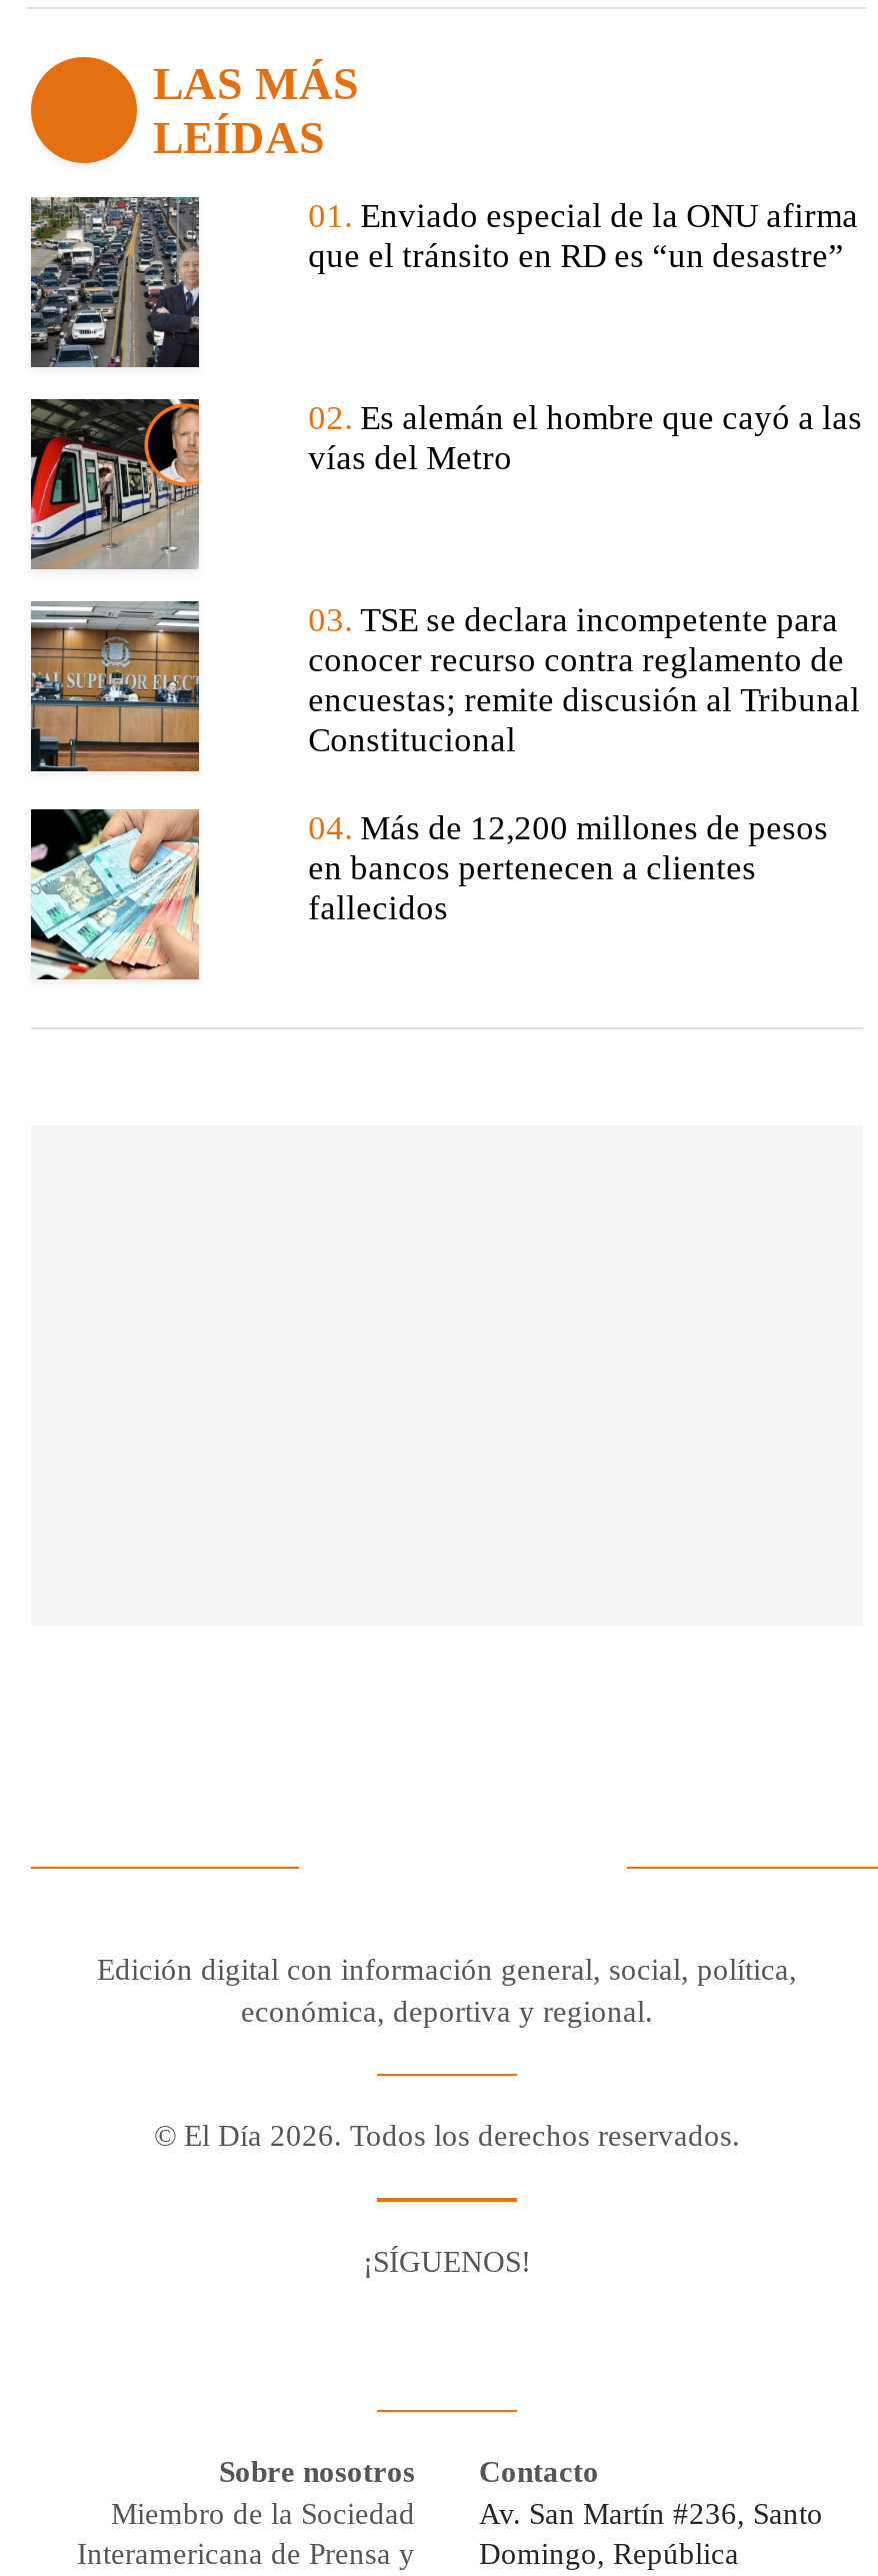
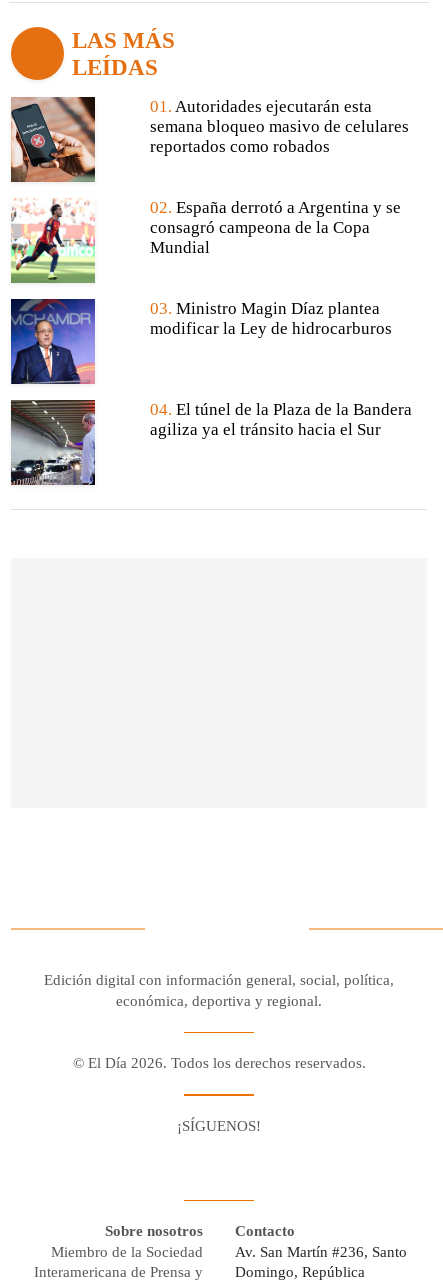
- [image]
+ [image]

- 01. Enviado especial de la ONU afirma
- que el tránsito en RD es “un desastre”
+ 01. Autoridades ejecutarán esta
+ semana bloqueo masivo de celulares
+ reportados como robados

- [image]
+ [image]

- 02. Es alemán el hombre que cayó a las
- vías del Metro
+ 02. España derrotó a Argentina y se
+ consagró campeona de la Copa
+ Mundial

- [image]
+ [image]

- 03. TSE se declara incompetente para
- conocer recurso contra reglamento de
- encuestas; remite discusión al Tribunal
- Constitucional
+ 03. Ministro Magin Díaz plantea
+ modificar la Ley de hidrocarburos

- [image]
+ [image]

- 04. Más de 12,200 millones de pesos
- en bancos pertenecen a clientes
- fallecidos
+ 04. El túnel de la Plaza de la Bandera
+ agiliza ya el tránsito hacia el Sur
